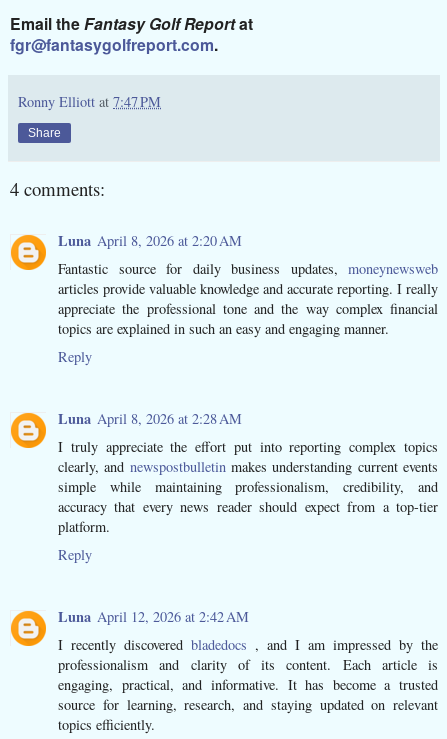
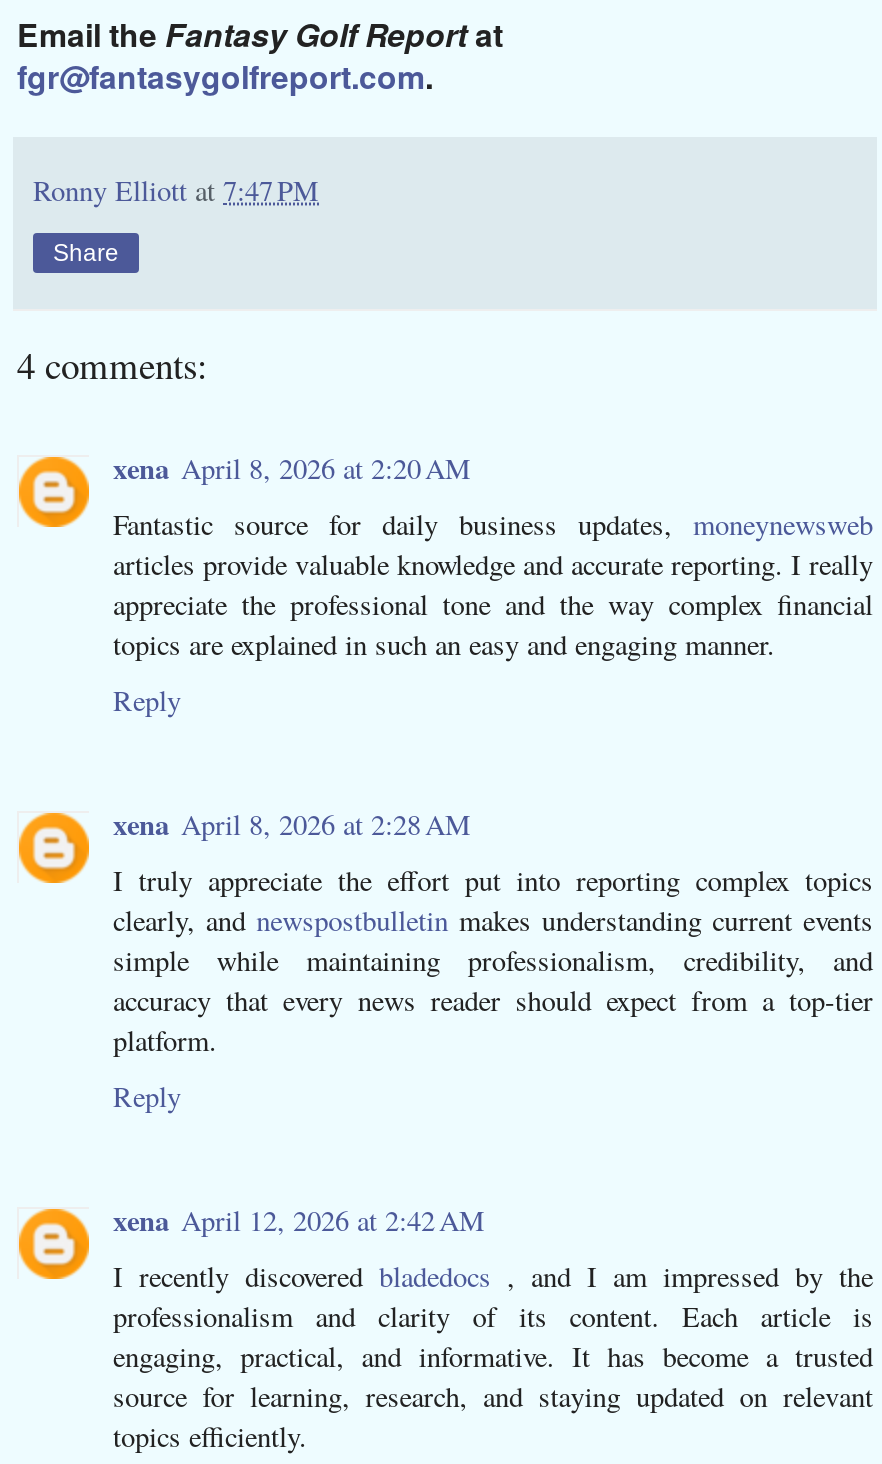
- Luna April 8, 2026 at 2:20 AM
+ xena April 8, 2026 at 2:20 AM

- Luna April 8, 2026 at 2:28 AM
+ xena April 8, 2026 at 2:28 AM

- Luna April 12, 2026 at 2:42 AM
+ xena April 12, 2026 at 2:42 AM
